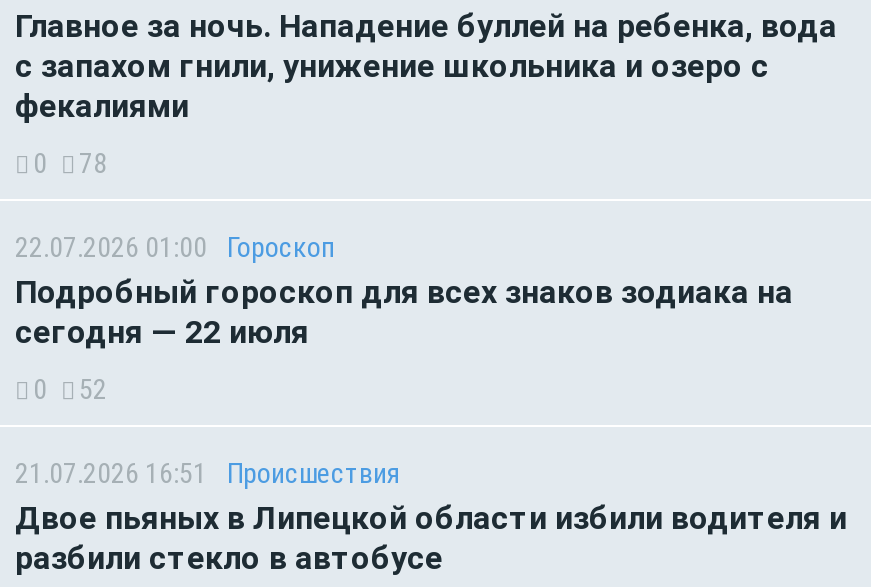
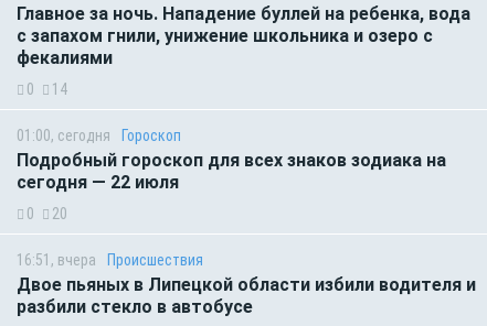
- 0 78
+ 0 14

- 22.07.2026 01:00 Гороскоп
+ 01:00, сегодня Гороскоп

- 0 52
+ 0 20

- 21.07.2026 16:51 Происшествия
+ 16:51, вчера Происшествия
